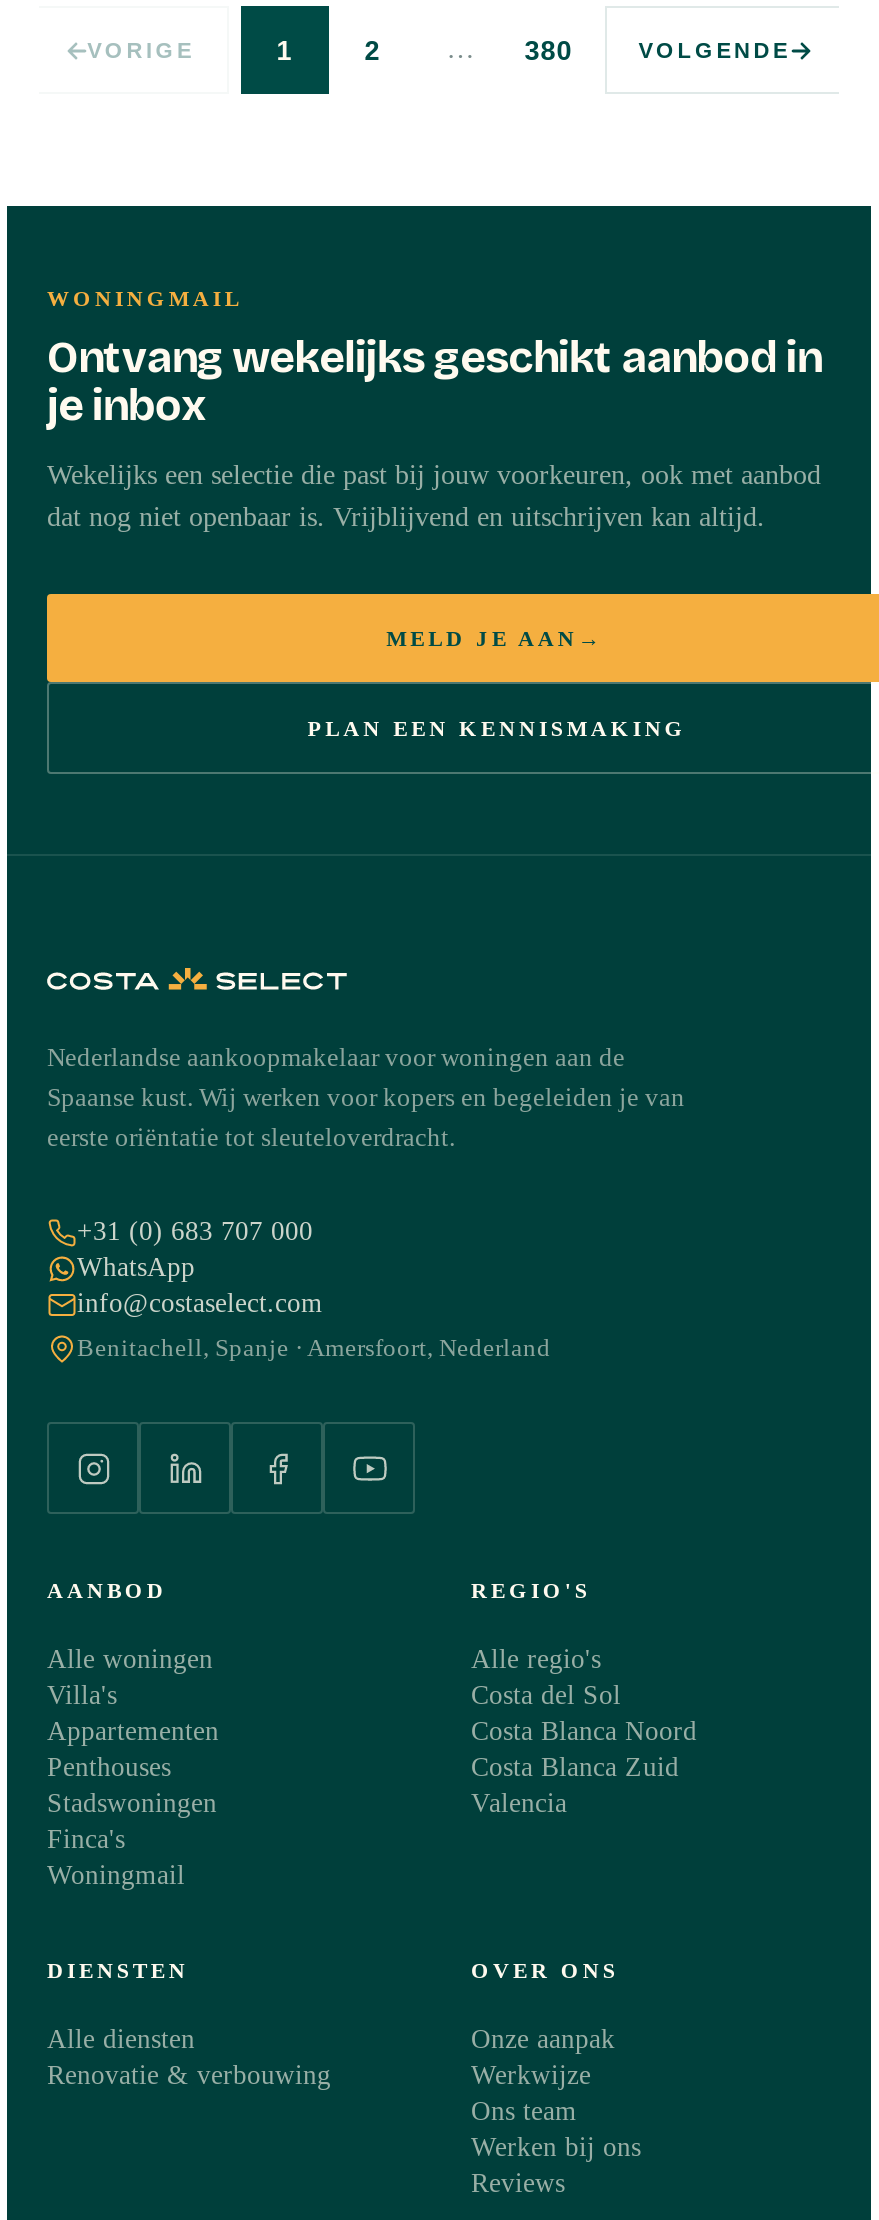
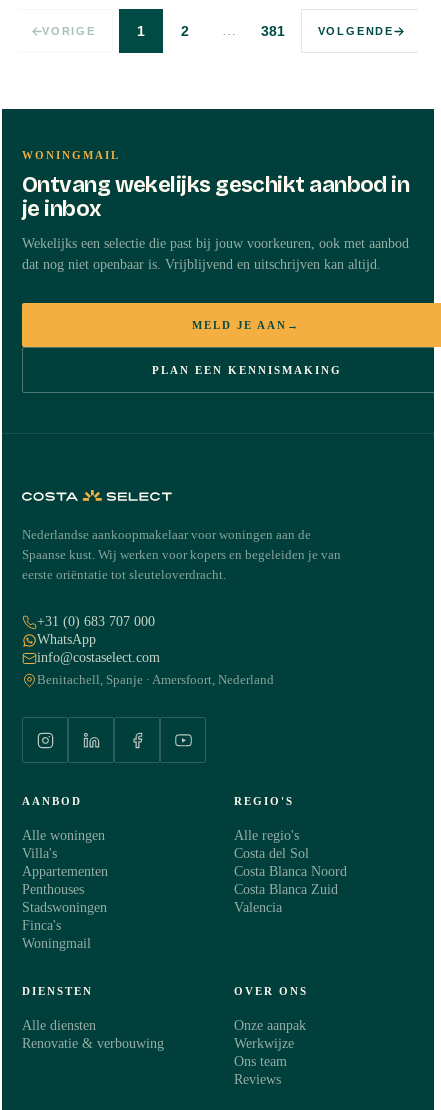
- 380
+ 381

- Werken bij ons
